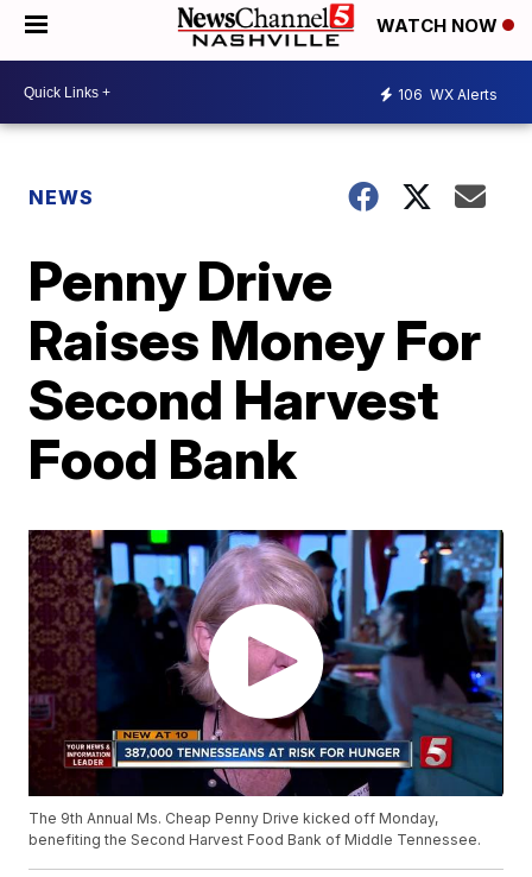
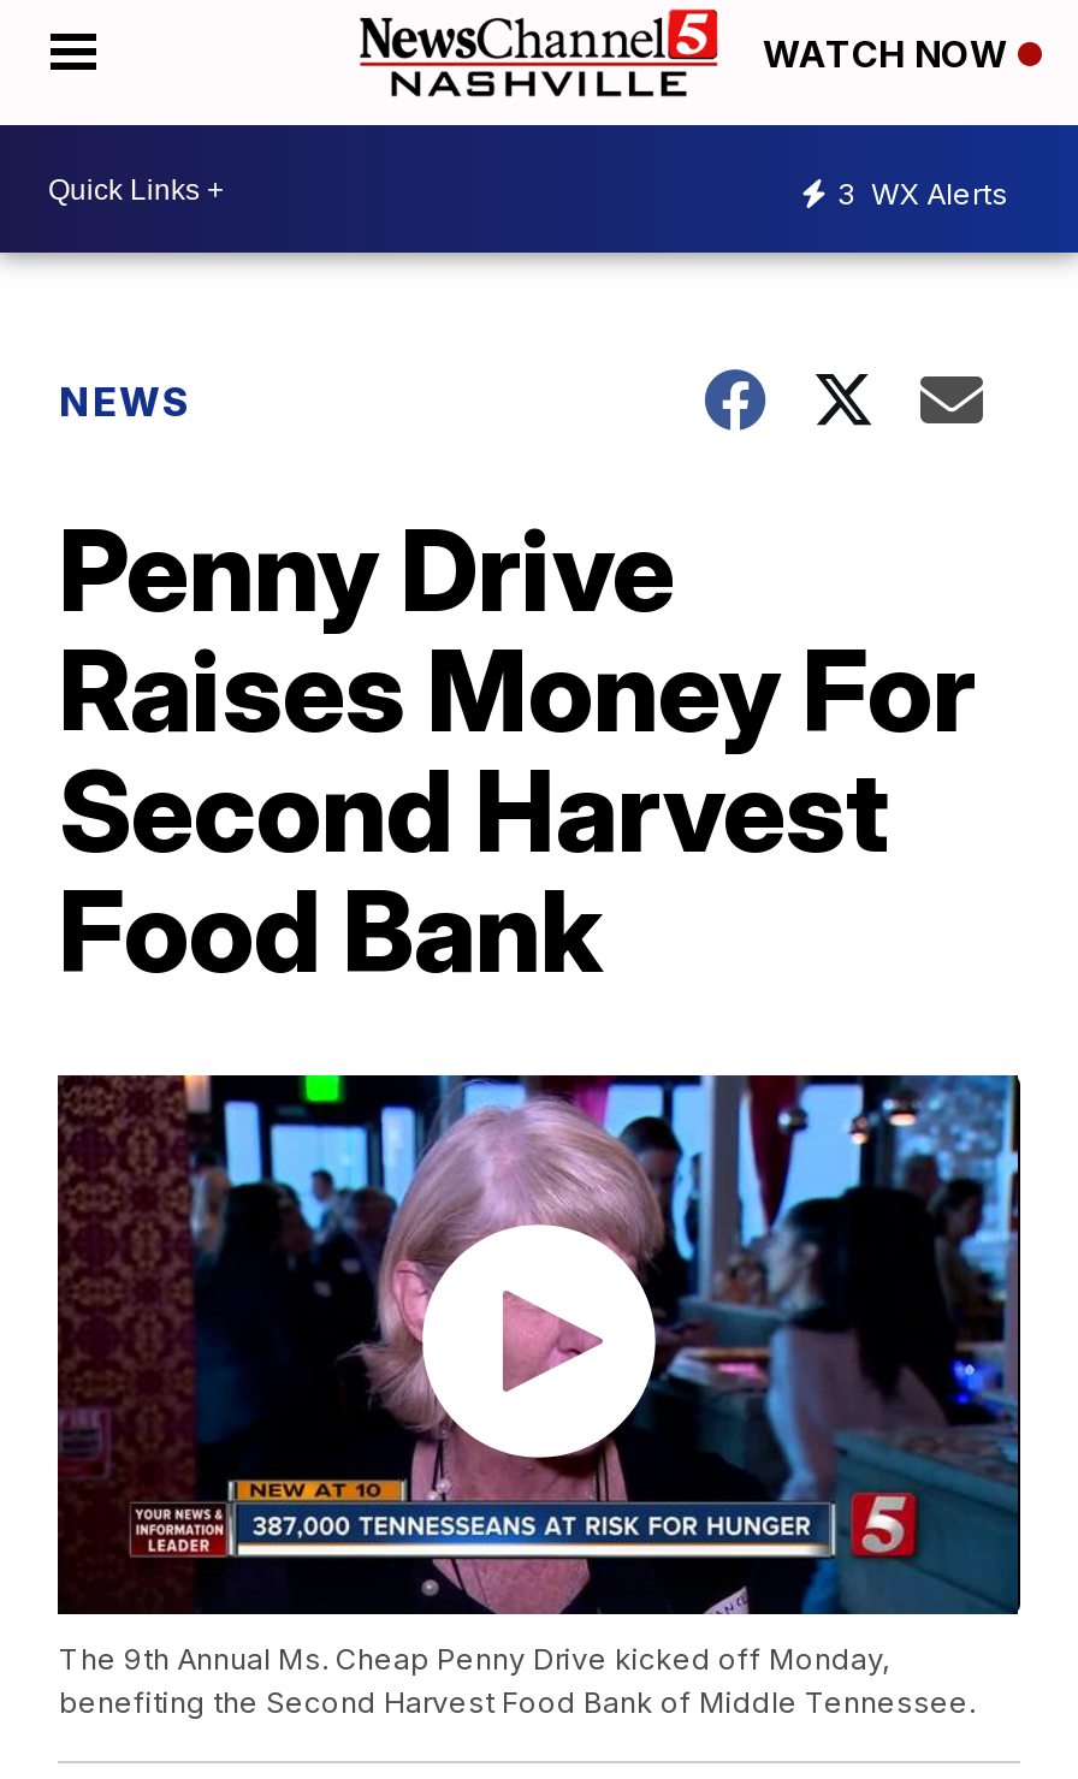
- 106 WX Alerts
+ 3 WX Alerts
